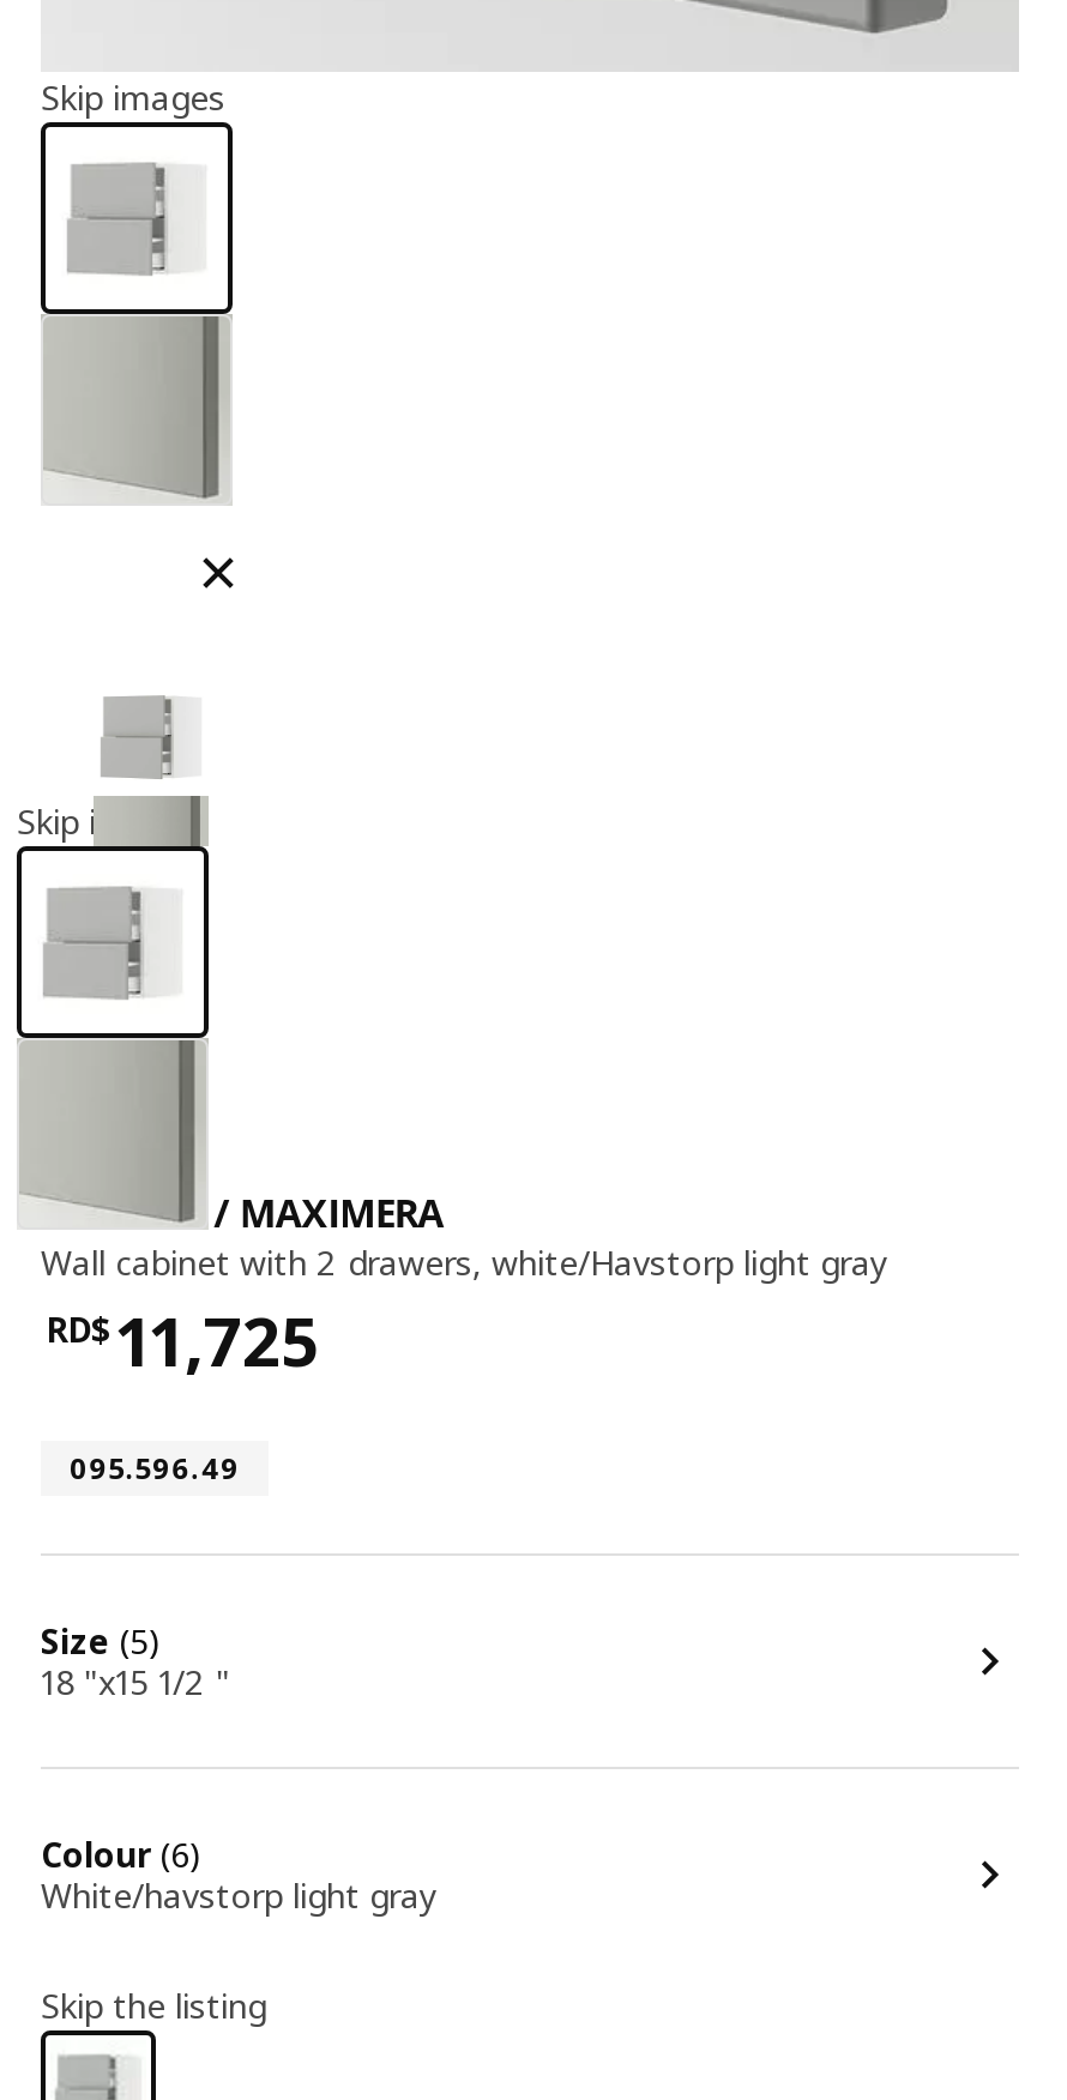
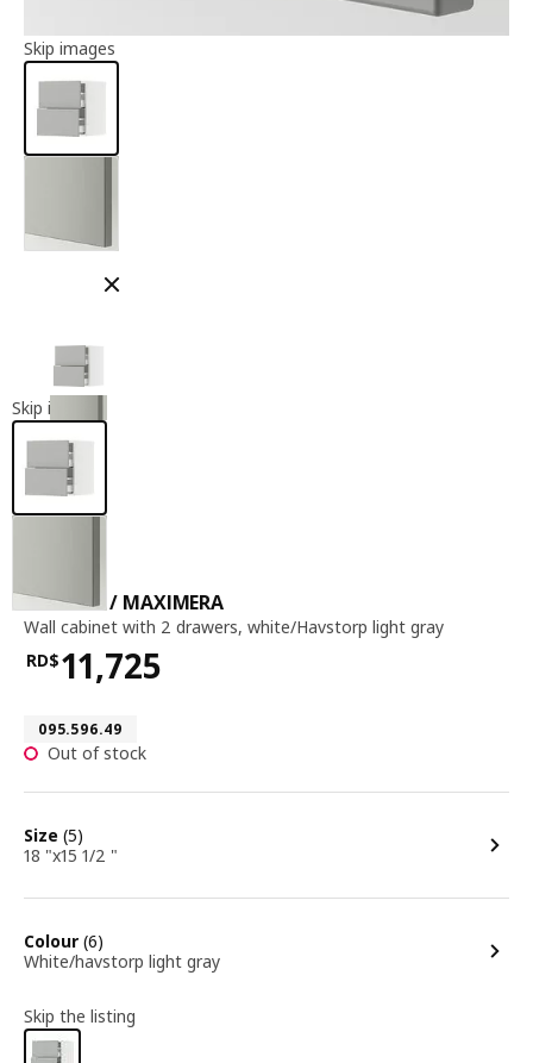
+ Out of stock
